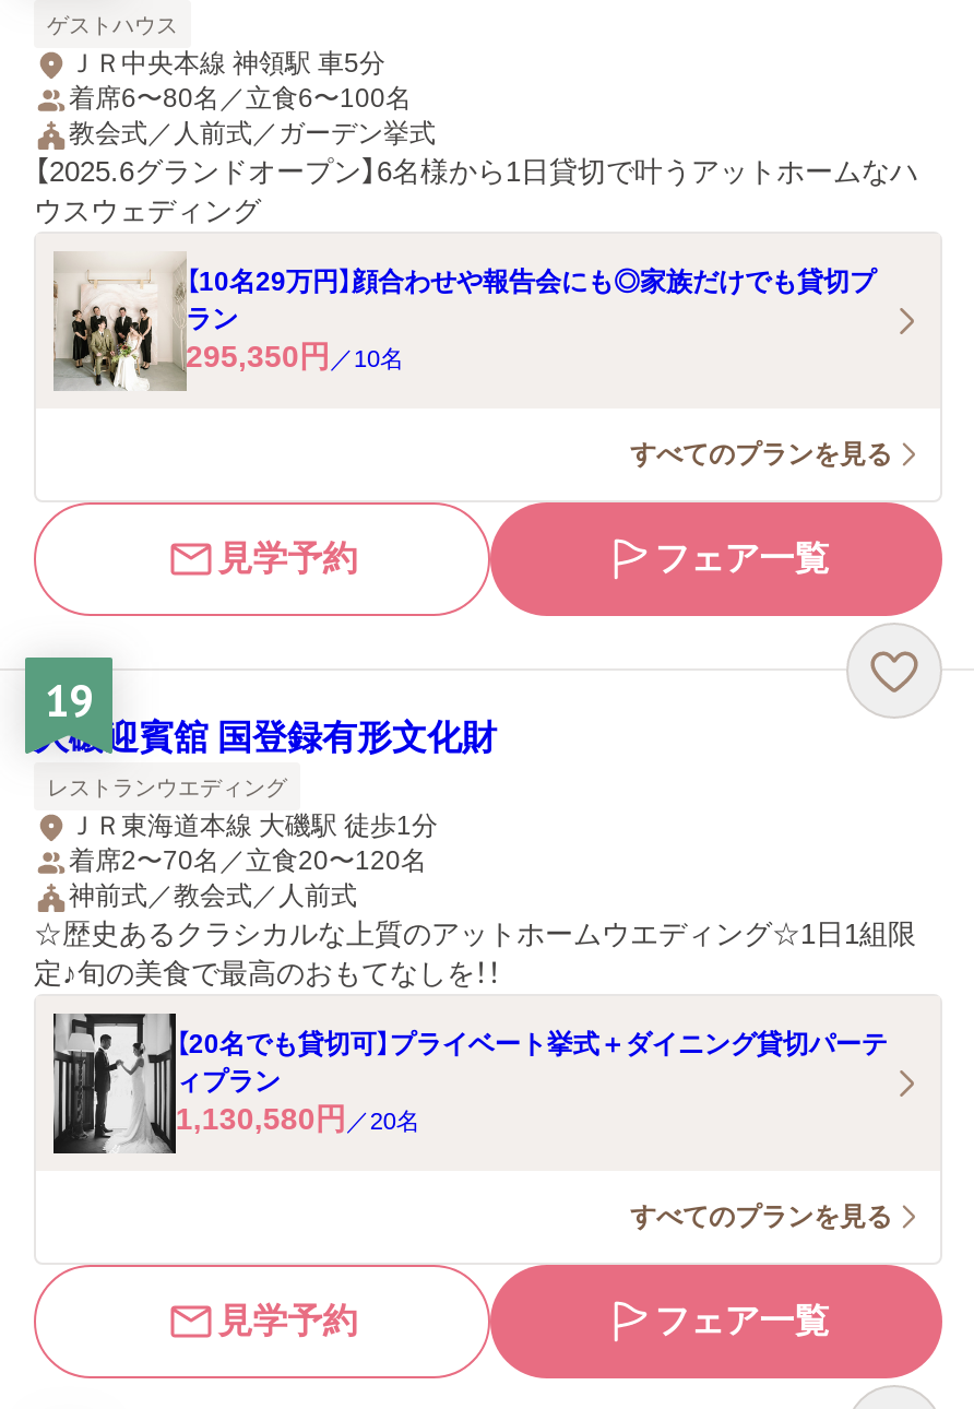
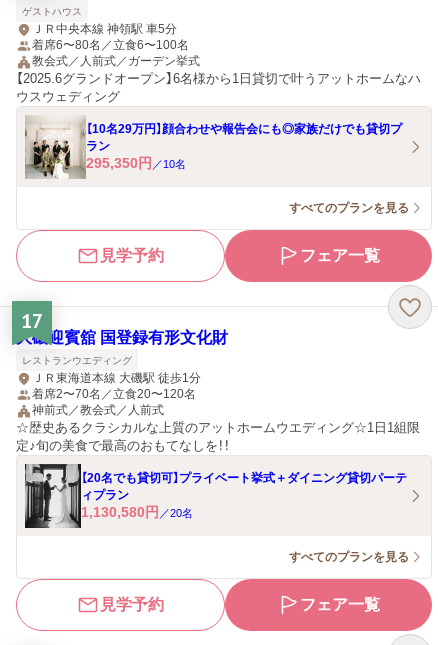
- 19
+ 17
